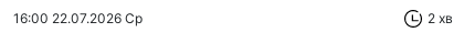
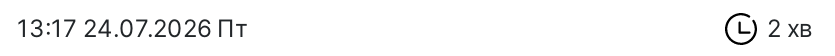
- 16:00 22.07.2026 Ср
+ 13:17 24.07.2026 Пт
